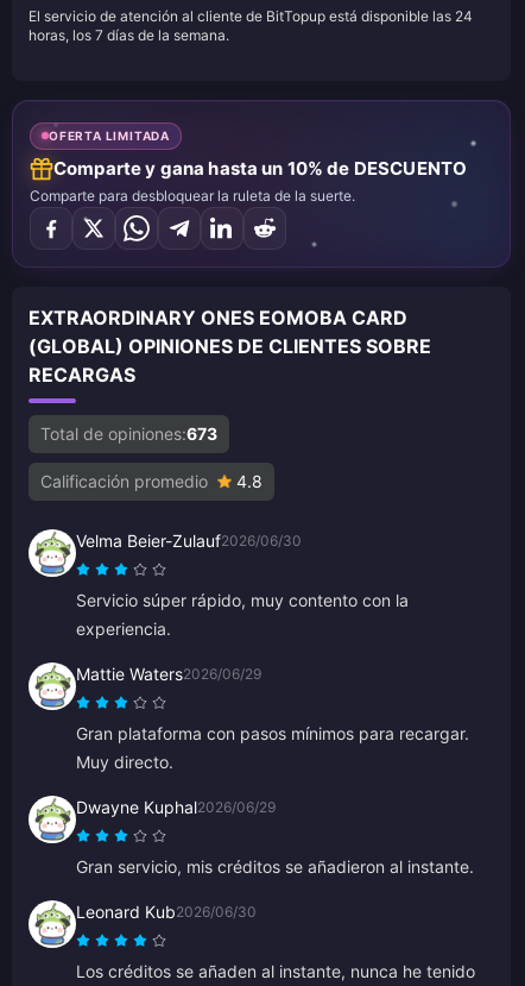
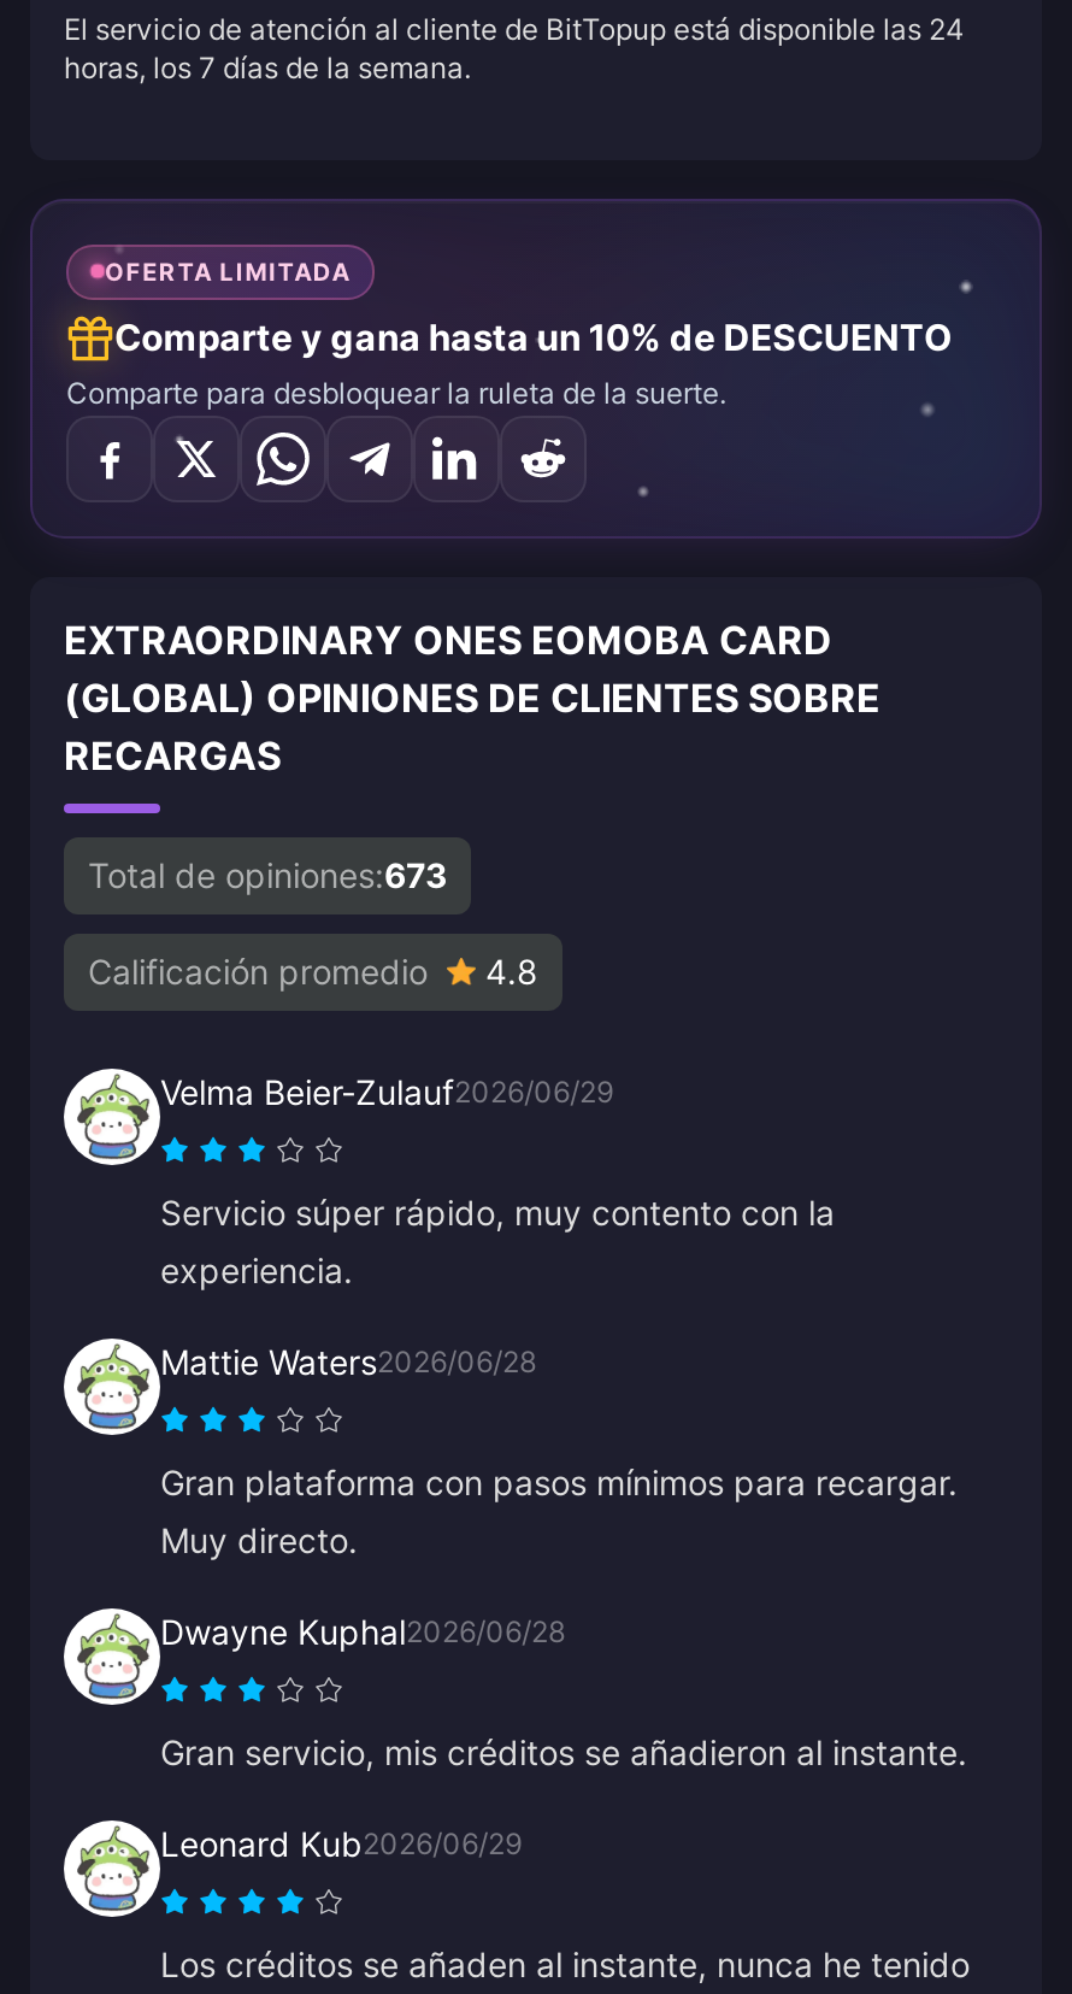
- Velma Beier-Zulauf2026/06/30
+ Velma Beier-Zulauf2026/06/29

- Mattie Waters2026/06/29
+ Mattie Waters2026/06/28

- Dwayne Kuphal2026/06/29
+ Dwayne Kuphal2026/06/28

- Leonard Kub2026/06/30
+ Leonard Kub2026/06/29
